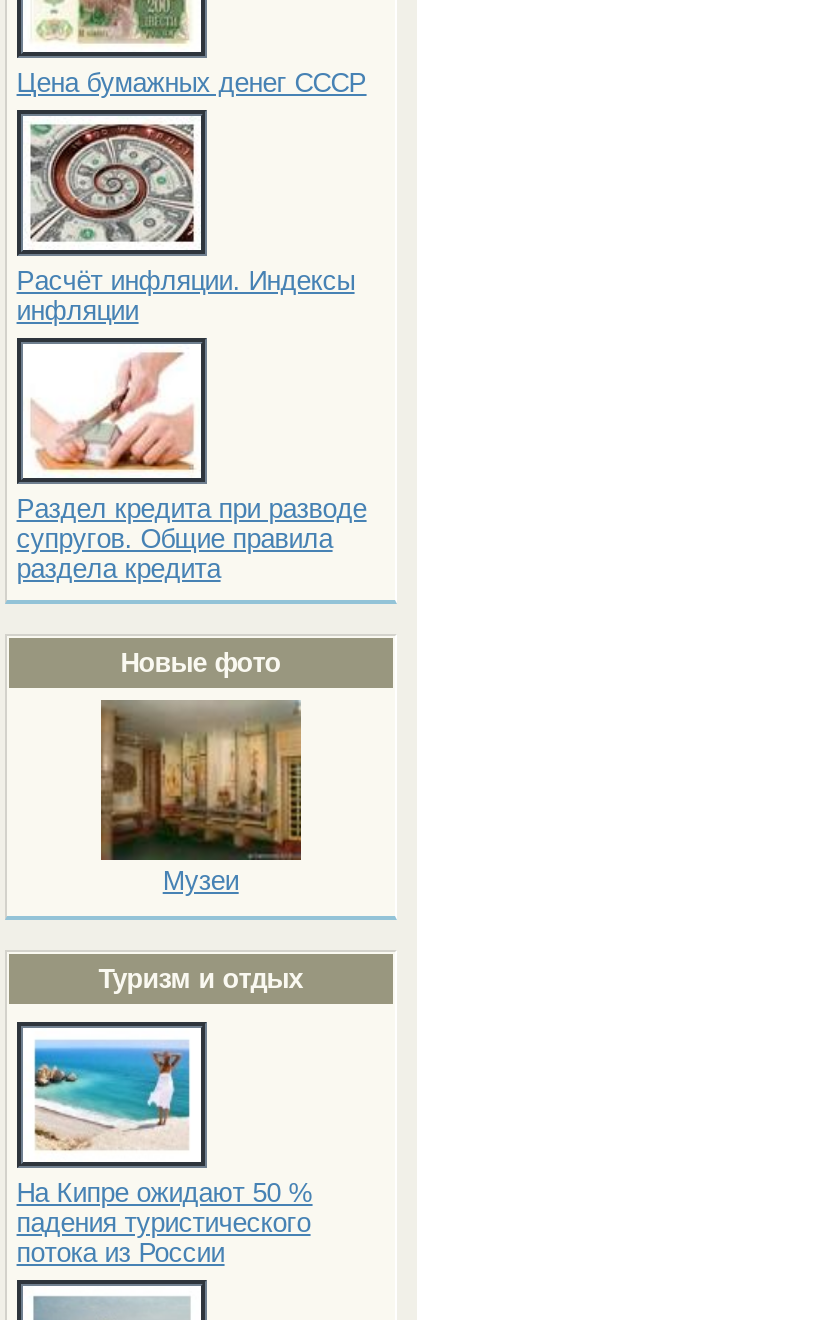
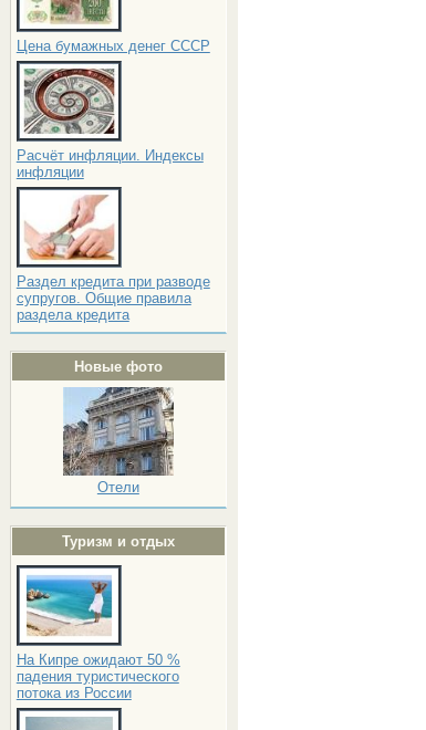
- [image]
- Музеи
+ [image]
+ Отели
